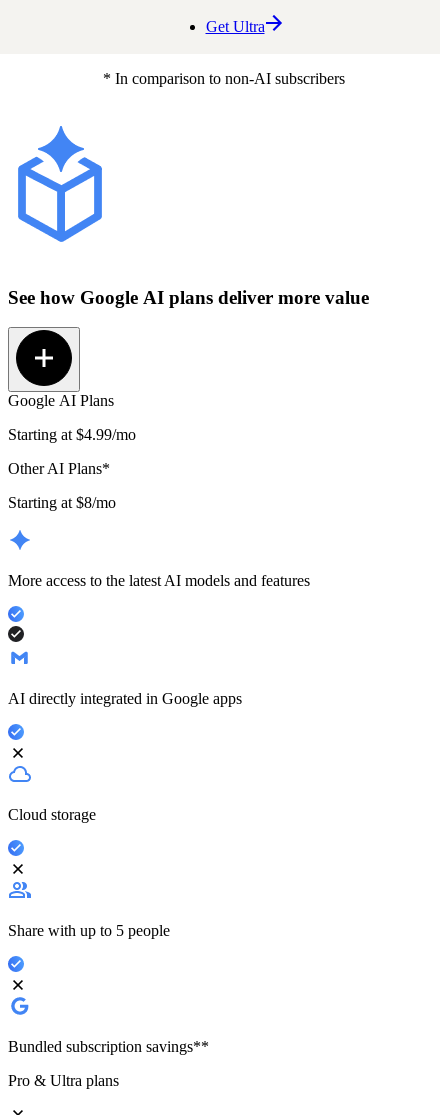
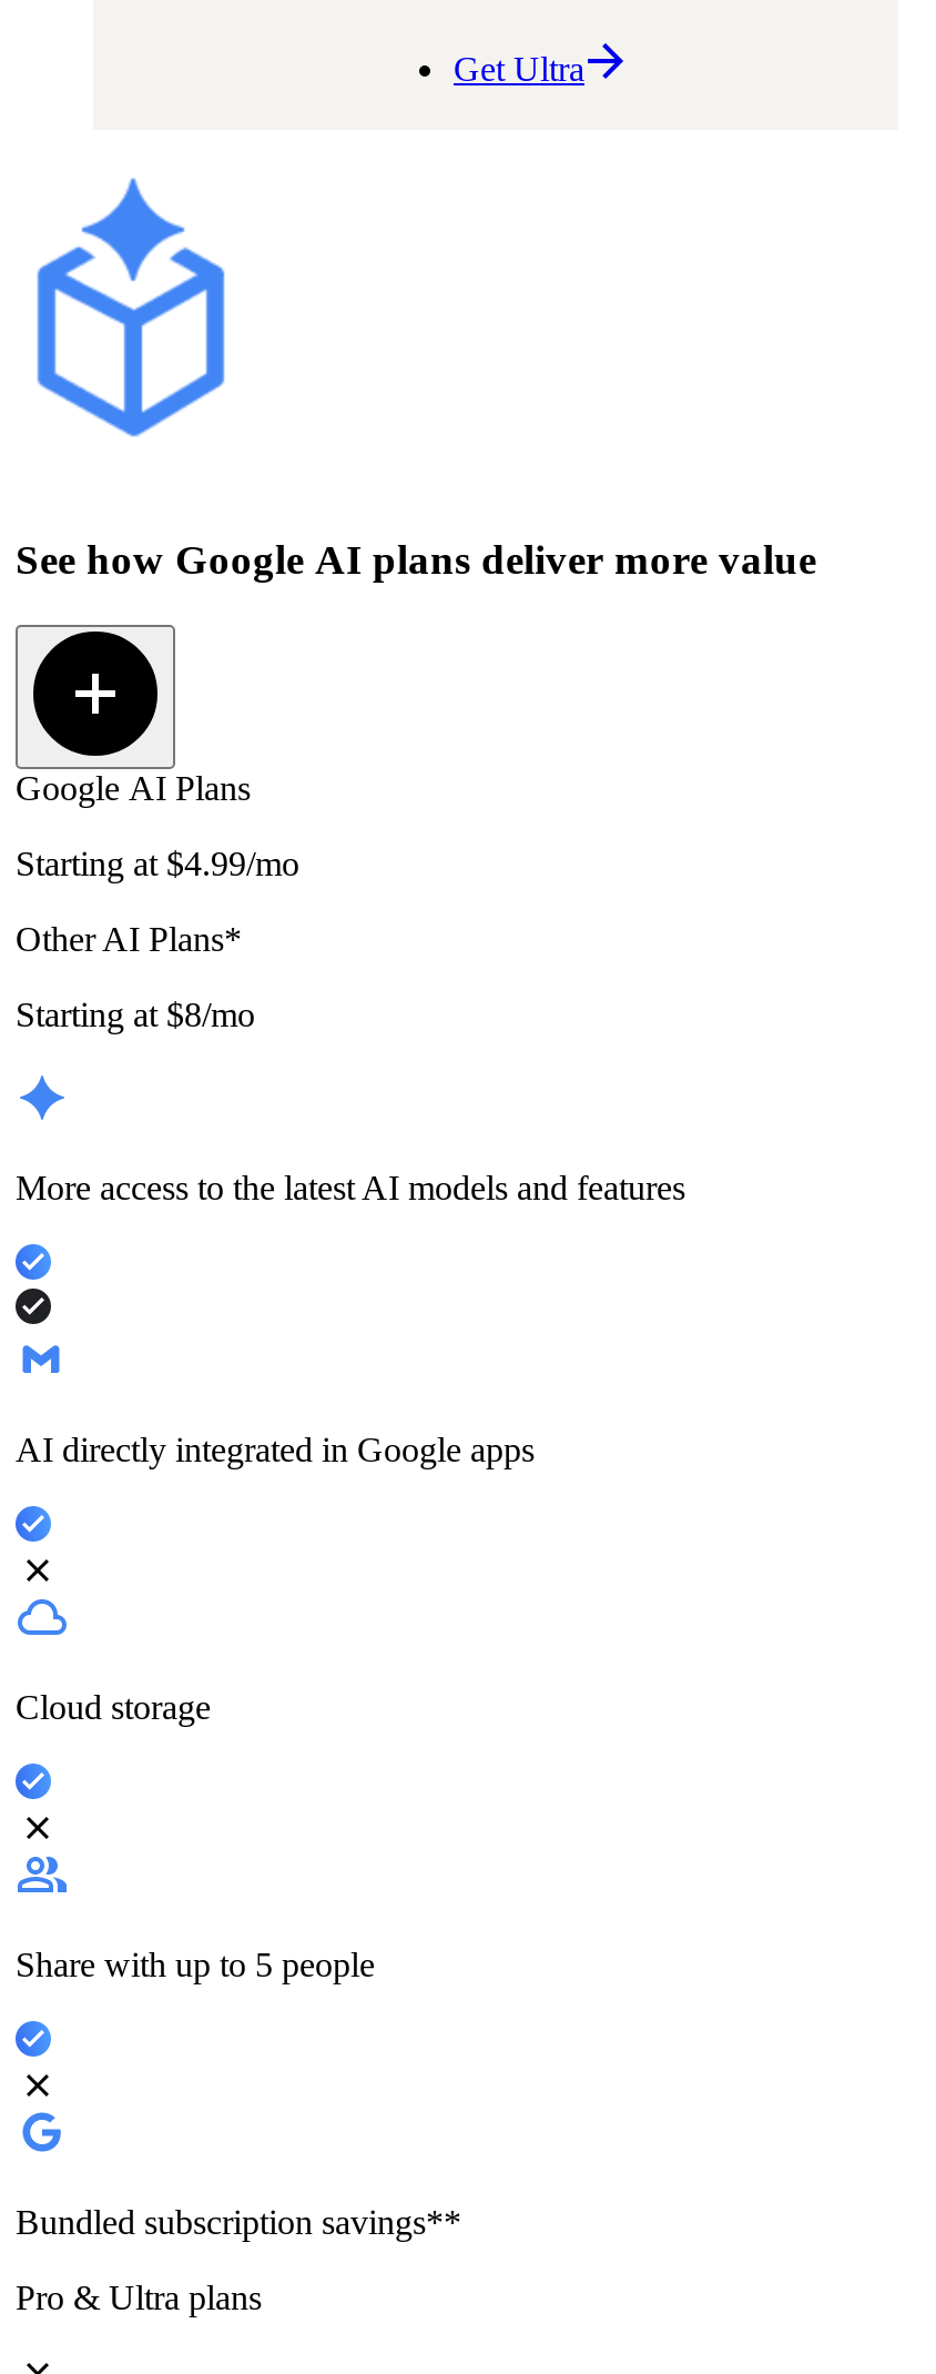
- * In comparison to non-AI subscribers
